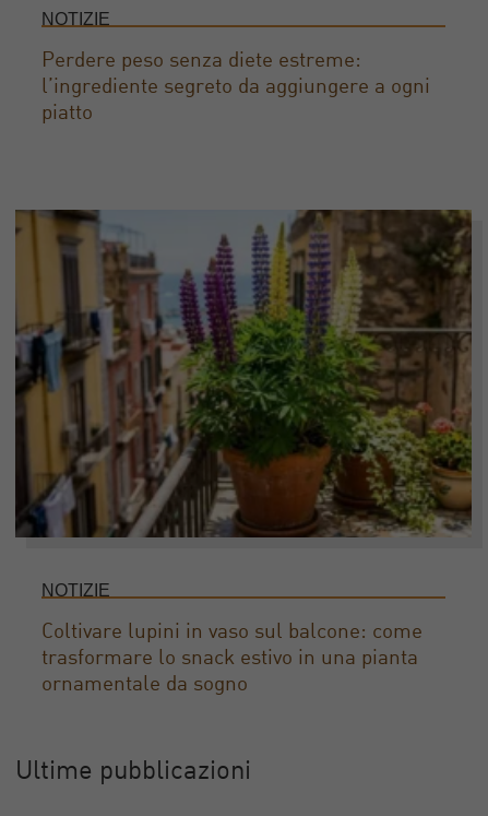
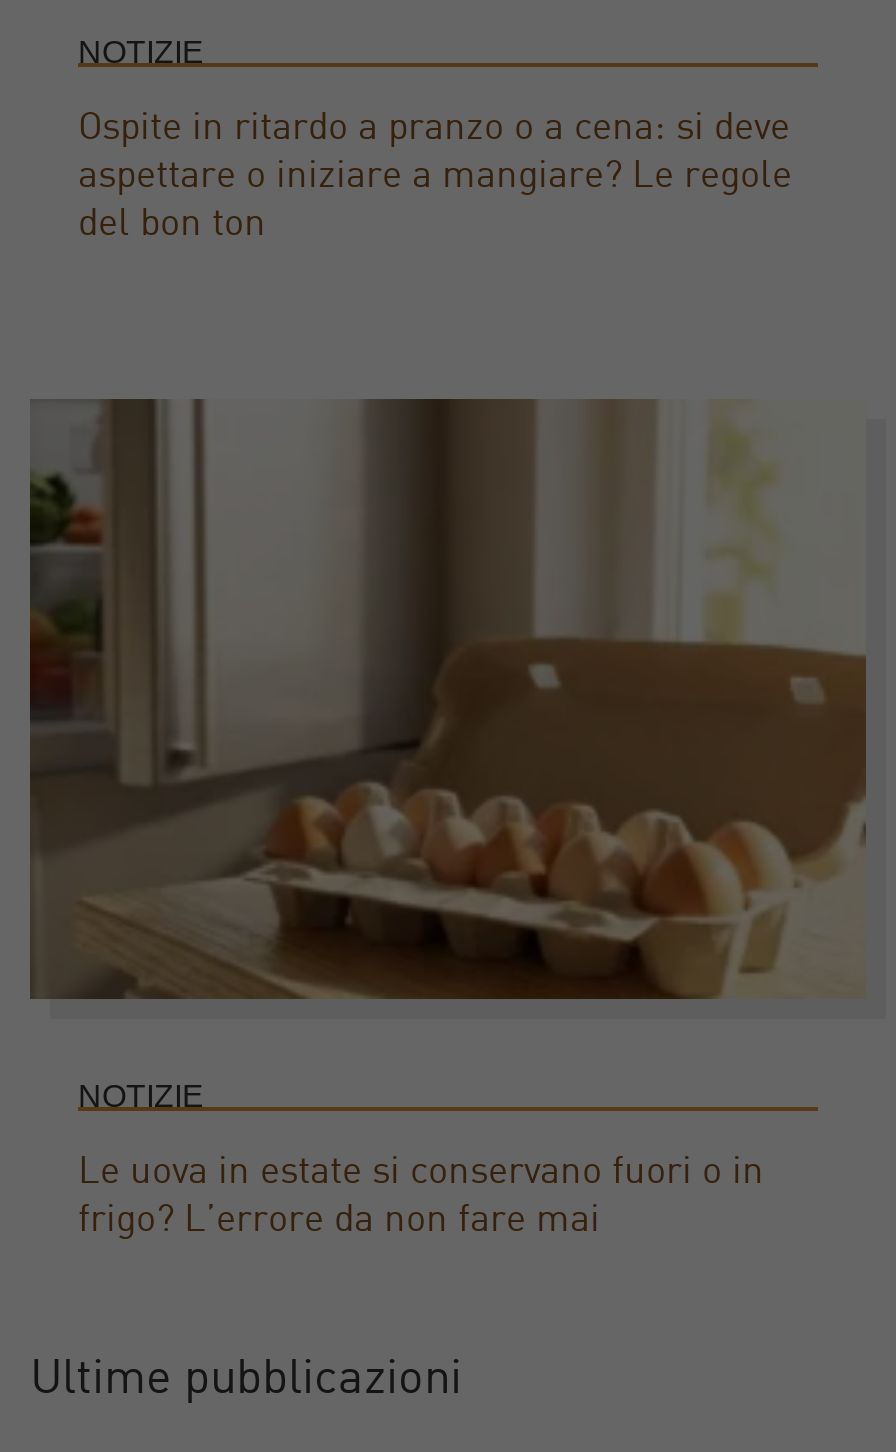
- Perdere peso senza diete estreme:
- l’ingrediente segreto da aggiungere a ogni
- piatto
+ Ospite in ritardo a pranzo o a cena: si deve
+ aspettare o iniziare a mangiare? Le regole
+ del bon ton

- [image]
+ [image]

- Coltivare lupini in vaso sul balcone: come
- trasformare lo snack estivo in una pianta
- ornamentale da sogno
+ Le uova in estate si conservano fuori o in
+ frigo? L’errore da non fare mai
